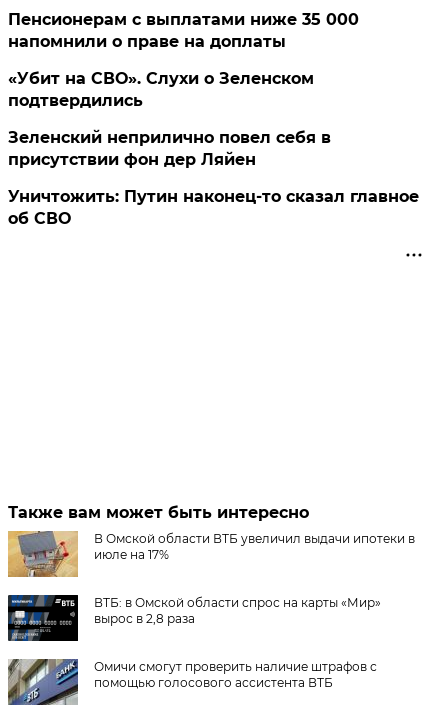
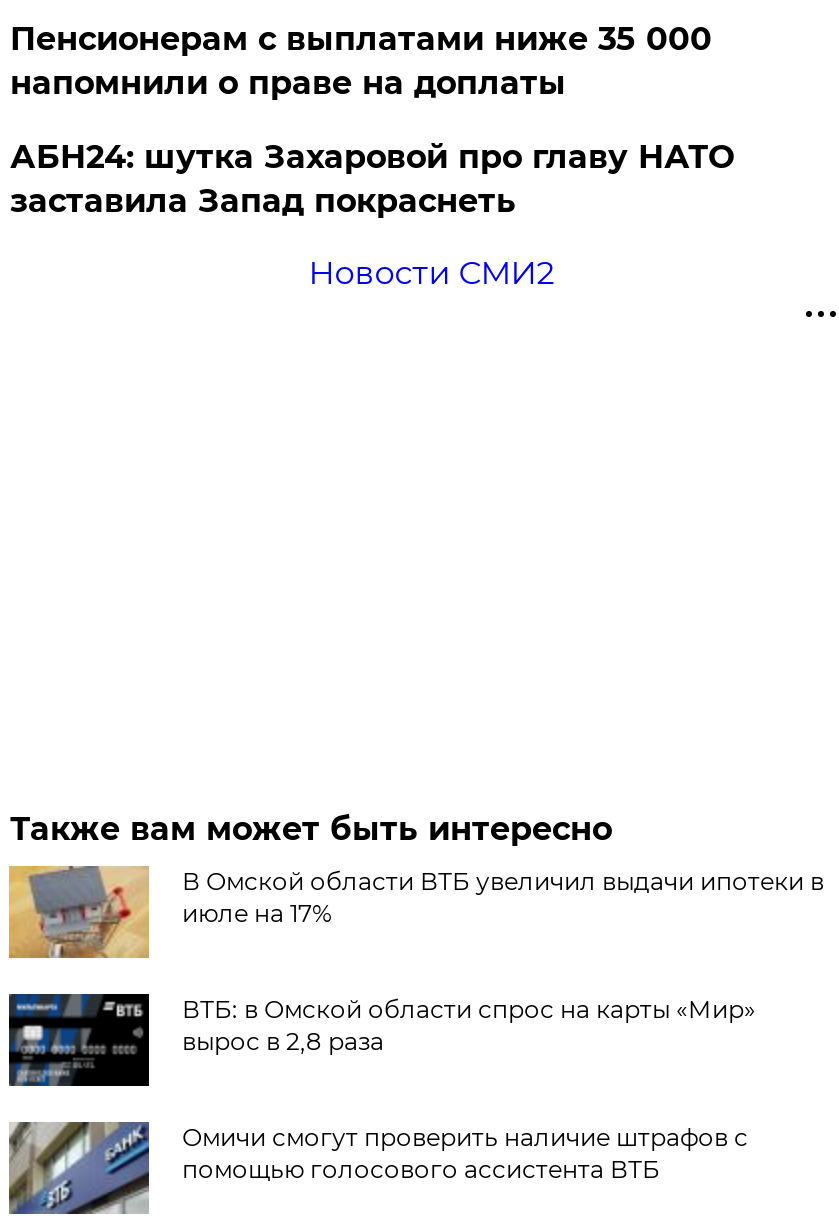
- «Убит на СВО». Слухи о Зеленском
- подтвердились
- Зеленский неприлично повел cебя в
- присутствии фон дер Ляйен
- Уничтожить: Путин наконец-то сказал главное
- об СВО
+ АБН24: шутка Захаровой про главу НАТО
+ заставила Запад покраснеть
+ Новости СМИ2
